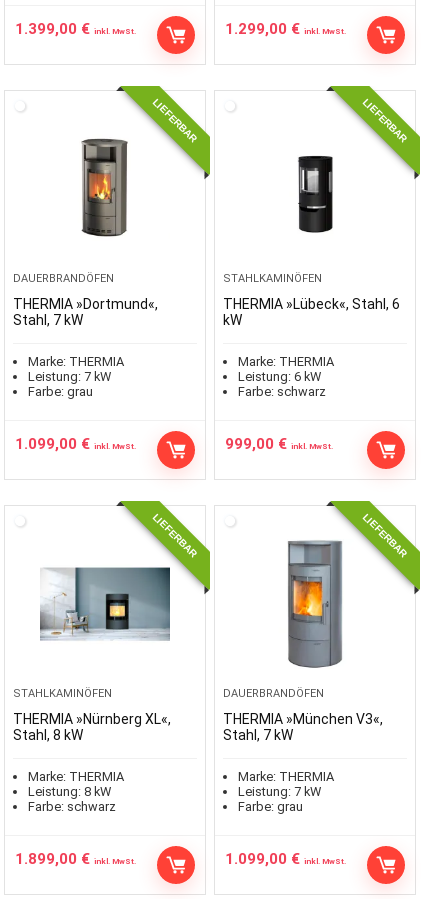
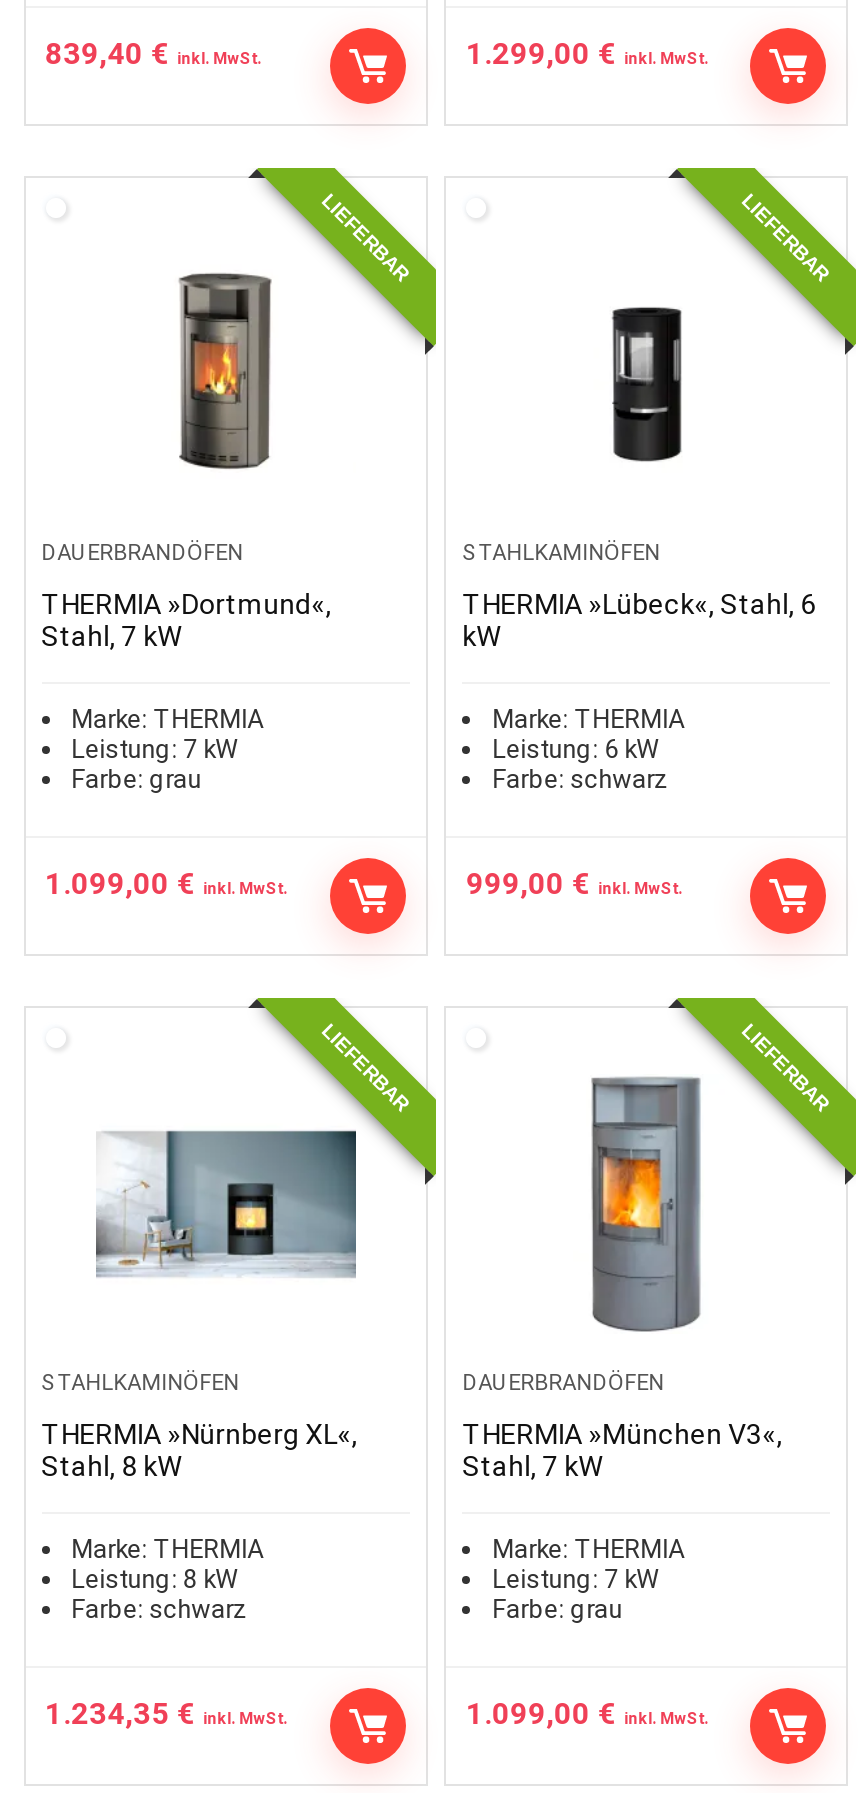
- 1.399,00 € inkl. MwSt.
+ 839,40 € inkl. MwSt.

- 1.899,00 € inkl. MwSt.
+ 1.234,35 € inkl. MwSt.
